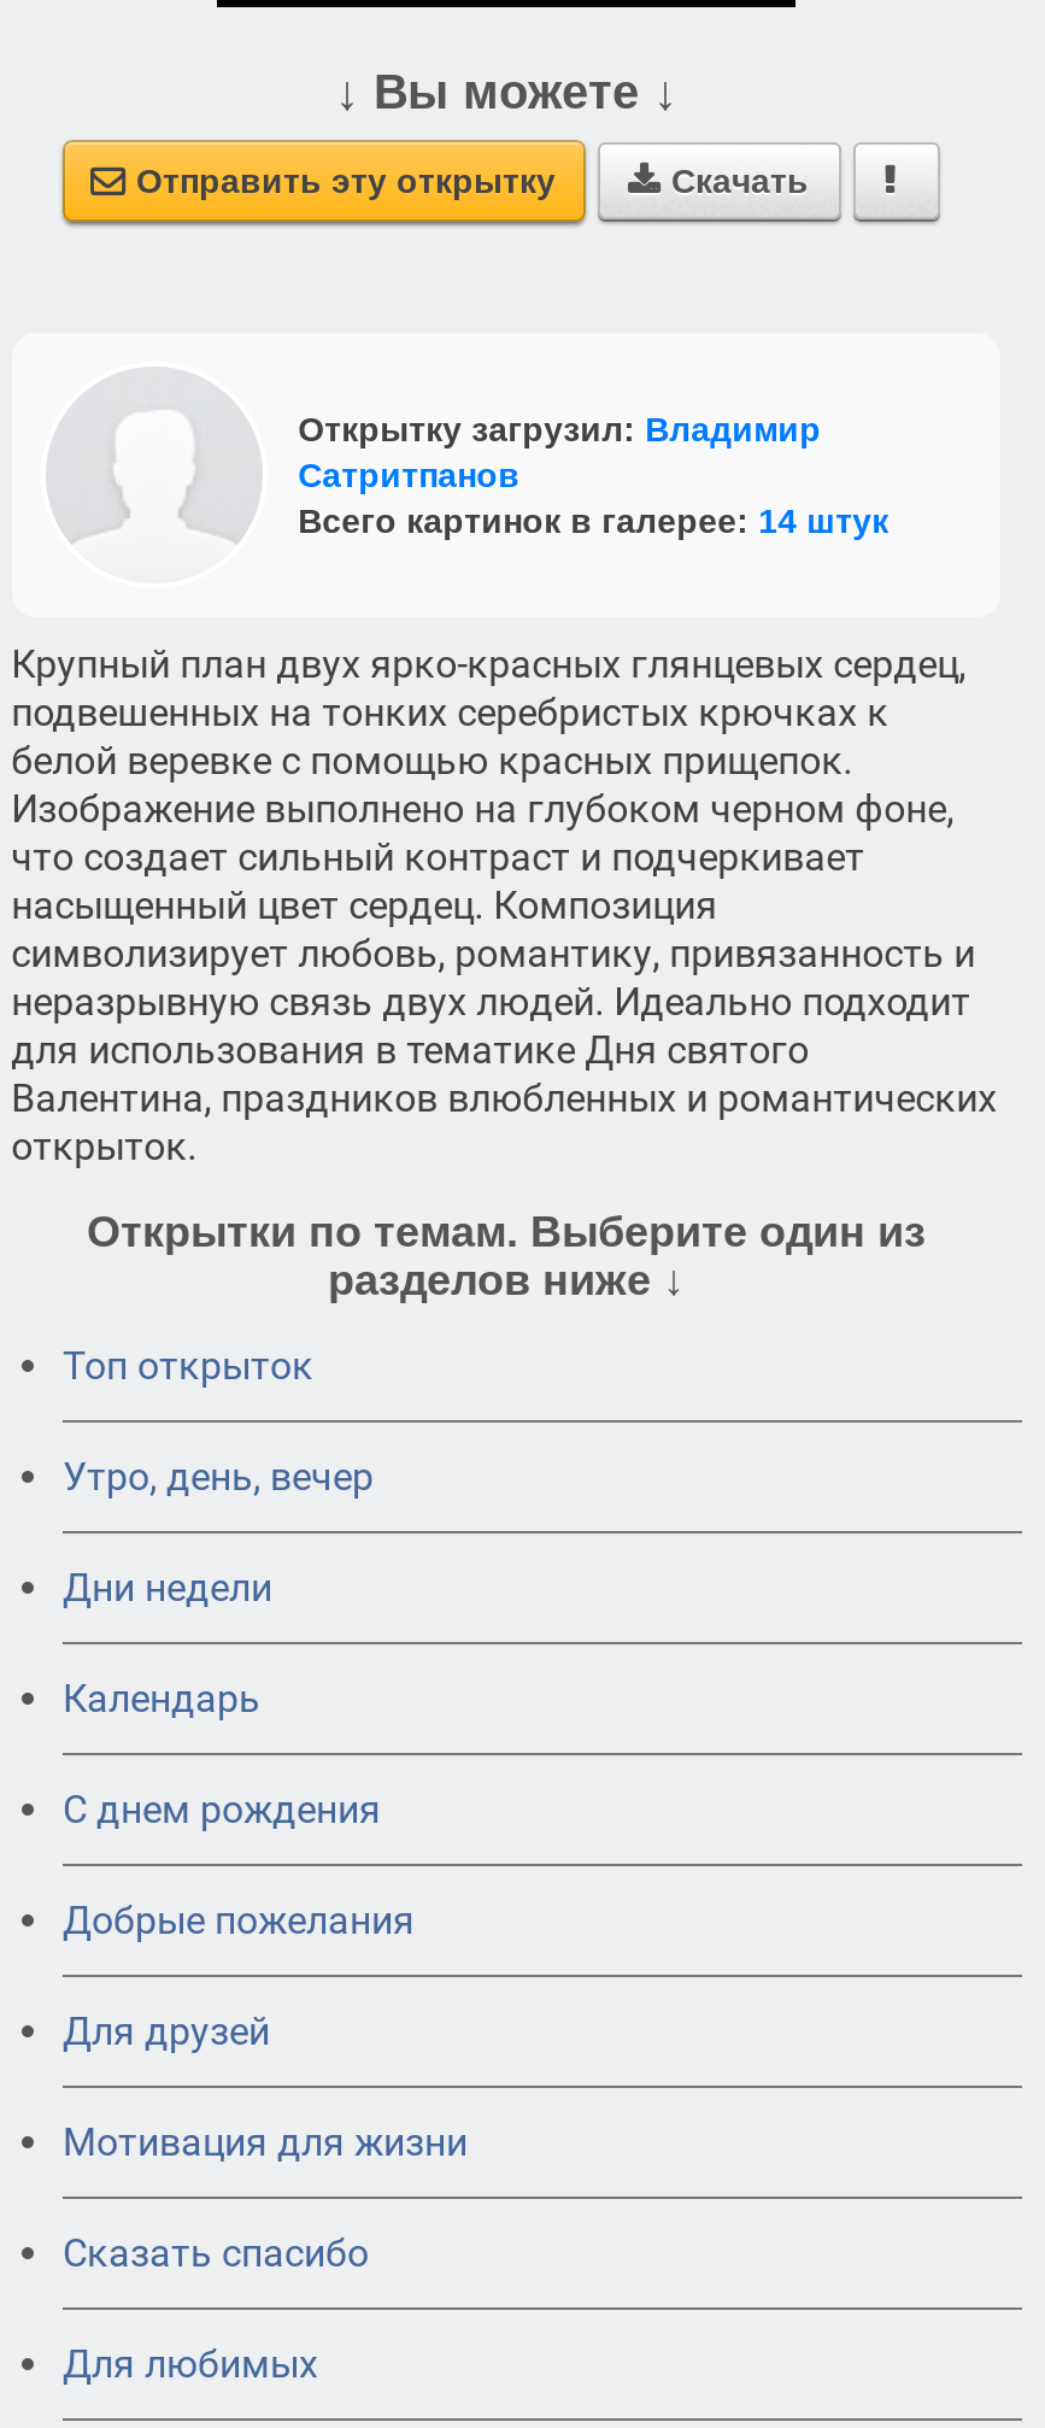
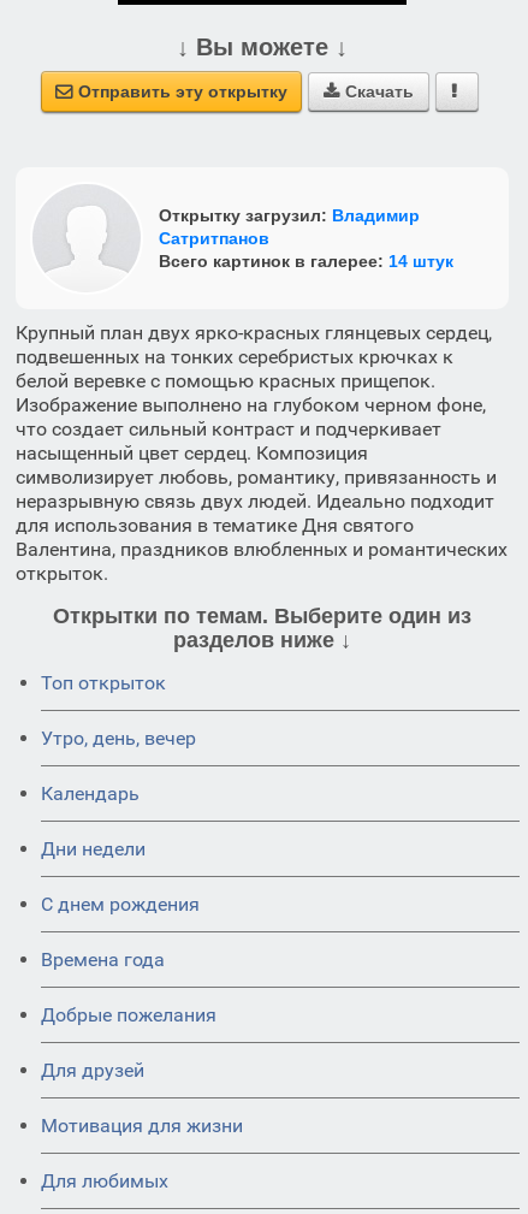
moved down: Дни недели

moved up: Календарь

+ Времена года

moved down: Добрые пожелания | Для друзей | Мотивация для жизни

- Сказать спасибо
